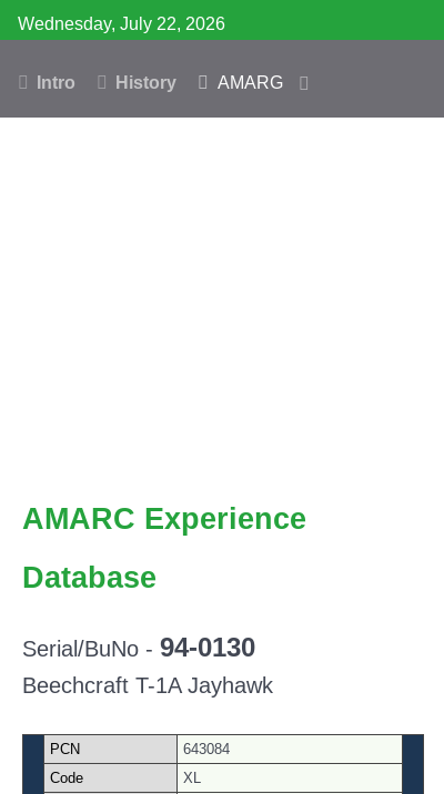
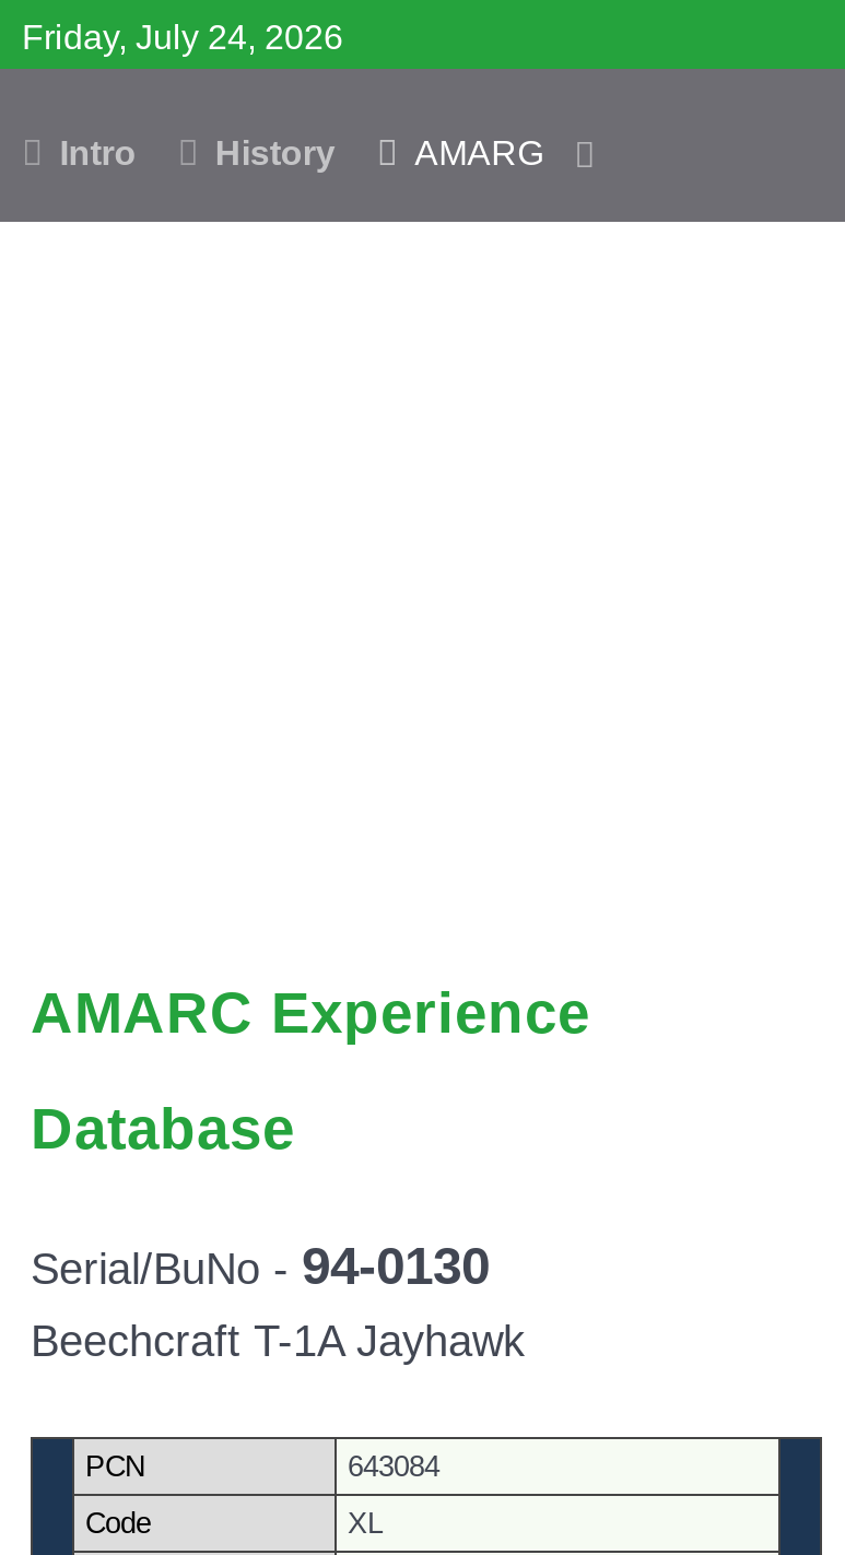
- Wednesday, July 22, 2026
+ Friday, July 24, 2026
